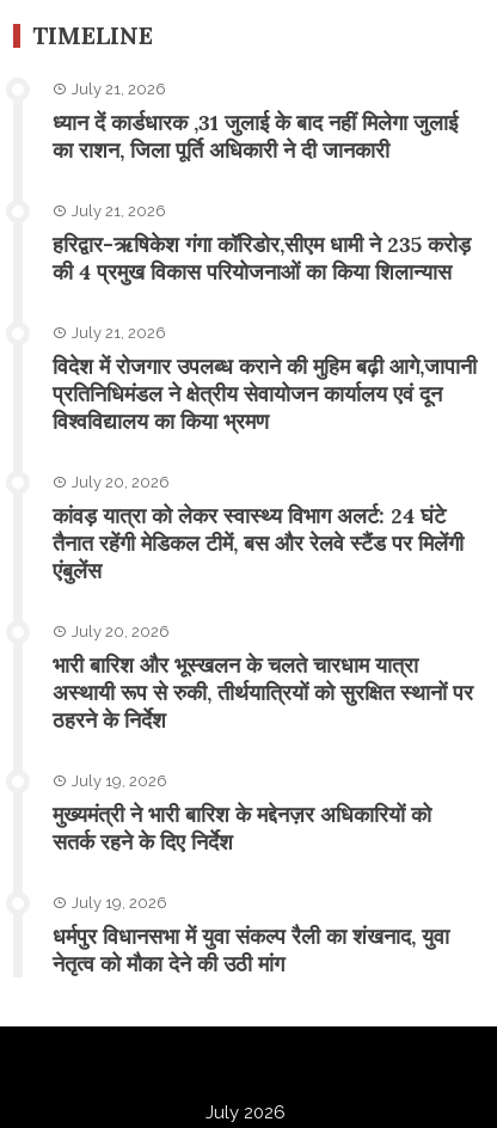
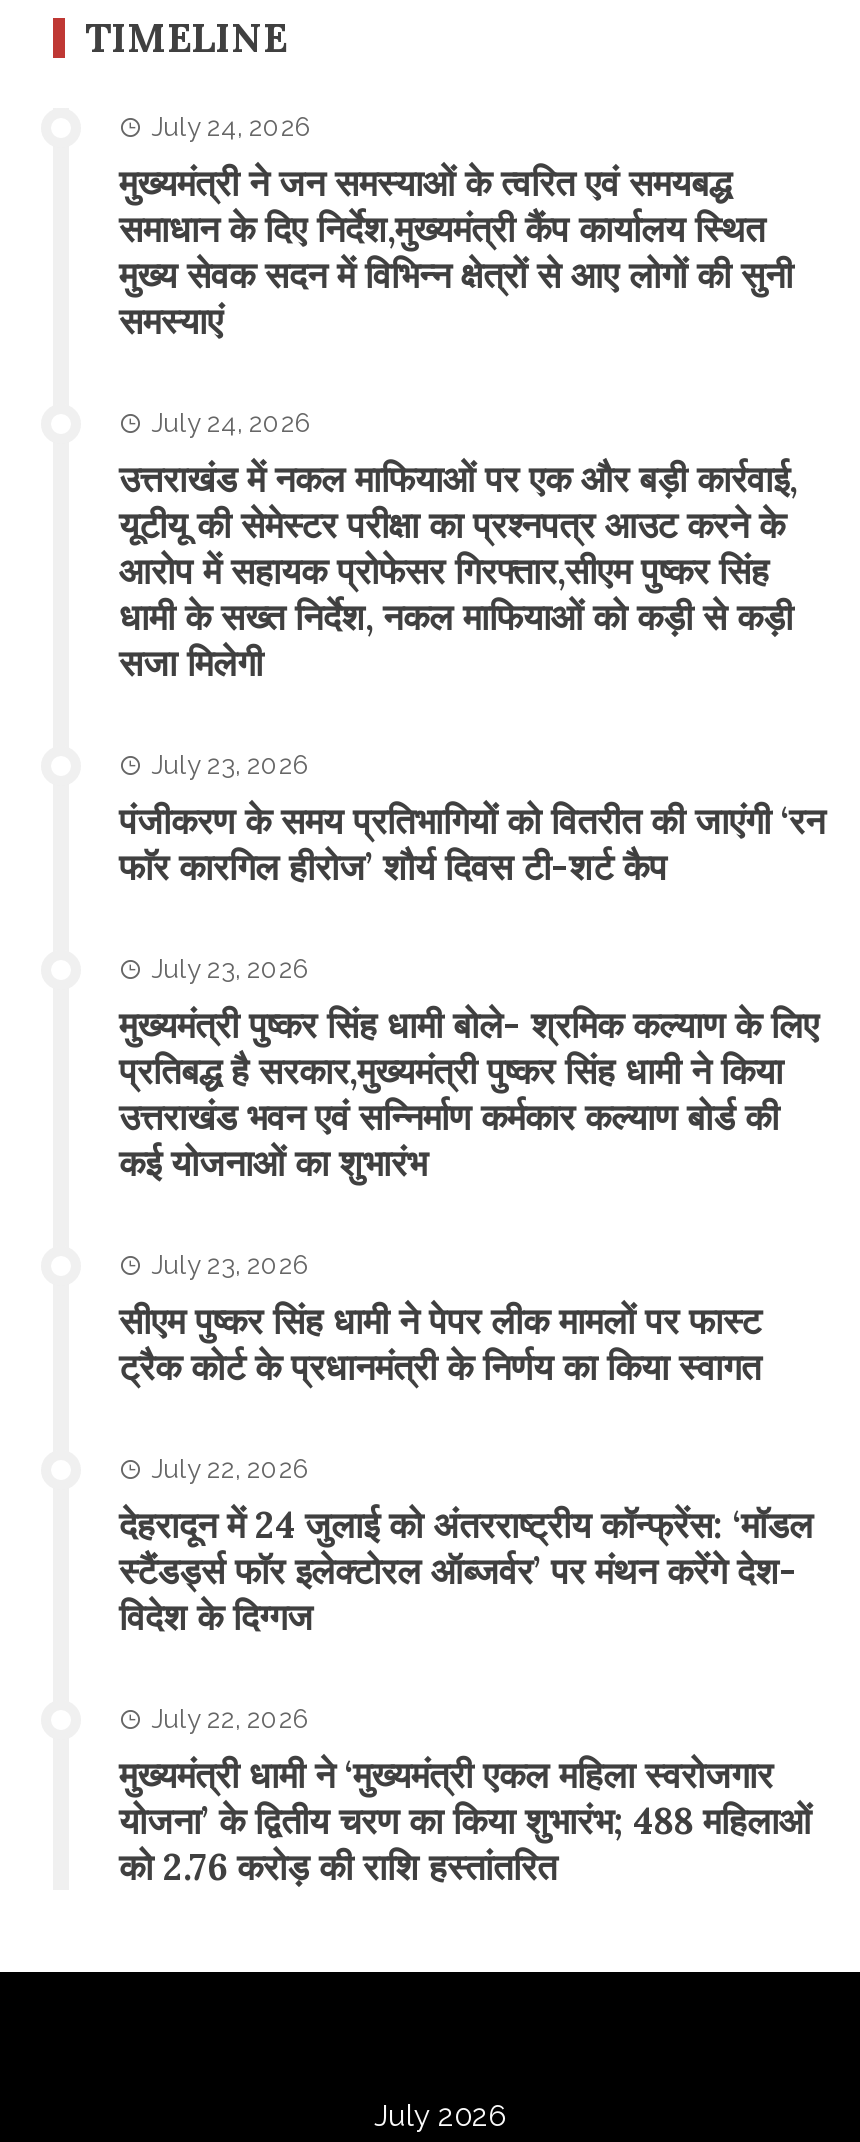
- July 21, 2026
- ध्यान दें कार्डधारक ,31 जुलाई के बाद नहीं मिलेगा जुलाई
- का राशन, जिला पूर्ति अधिकारी ने दी जानकारी
+ July 24, 2026
+ मुख्यमंत्री ने जन समस्याओं के त्वरित एवं समयबद्ध
+ समाधान के दिए निर्देश,मुख्यमंत्री कैंप कार्यालय स्थित
+ मुख्य सेवक सदन में विभिन्न क्षेत्रों से आए लोगों की सुनी
+ समस्याएं

- July 21, 2026
- हरिद्वार-ऋषिकेश गंगा कॉरिडोर,सीएम धामी ने 235 करोड़
- की 4 प्रमुख विकास परियोजनाओं का किया शिलान्यास
+ July 24, 2026
+ उत्तराखंड में नकल माफियाओं पर एक और बड़ी कार्रवाई,
+ यूटीयू की सेमेस्टर परीक्षा का प्रश्नपत्र आउट करने के
+ आरोप में सहायक प्रोफेसर गिरफ्तार,सीएम पुष्कर सिंह
+ धामी के सख्त निर्देश, नकल माफियाओं को कड़ी से कड़ी
+ सजा मिलेगी

- July 21, 2026
- विदेश में रोजगार उपलब्ध कराने की मुहिम बढ़ी आगे,जापानी
- प्रतिनिधिमंडल ने क्षेत्रीय सेवायोजन कार्यालय एवं दून
- विश्वविद्यालय का किया भ्रमण
+ July 23, 2026
+ पंजीकरण के समय प्रतिभागियों को वितरीत की जाएंगी ‘रन
+ फाॅर कारगिल हीरोज’ शौर्य दिवस टी-शर्ट कैप

- July 20, 2026
- कांवड़ यात्रा को लेकर स्वास्थ्य विभाग अलर्ट: 24 घंटे
- तैनात रहेंगी मेडिकल टीमें, बस और रेलवे स्टैंड पर मिलेंगी
- एंबुलेंस
+ July 23, 2026
+ मुख्यमंत्री पुष्कर सिंह धामी बोले- श्रमिक कल्याण के लिए
+ प्रतिबद्ध है सरकार,मुख्यमंत्री पुष्कर सिंह धामी ने किया
+ उत्तराखंड भवन एवं सन्निर्माण कर्मकार कल्याण बोर्ड की
+ कई योजनाओं का शुभारंभ

- July 20, 2026
- भारी बारिश और भूस्खलन के चलते चारधाम यात्रा
- अस्थायी रूप से रुकी, तीर्थयात्रियों को सुरक्षित स्थानों पर
- ठहरने के निर्देश
+ July 23, 2026
+ सीएम पुष्कर सिंह धामी ने पेपर लीक मामलों पर फास्ट
+ ट्रैक कोर्ट के प्रधानमंत्री के निर्णय का किया स्वागत

- July 19, 2026
- मुख्यमंत्री ने भारी बारिश के मद्देनज़र अधिकारियों को
- सतर्क रहने के दिए निर्देश
+ July 22, 2026
+ देहरादून में 24 जुलाई को अंतरराष्ट्रीय कॉन्फ्रेंस: ‘मॉडल
+ स्टैंडर्ड्स फॉर इलेक्टोरल ऑब्जर्वर’ पर मंथन करेंगे देश-
+ विदेश के दिग्गज

- July 19, 2026
- धर्मपुर विधानसभा में युवा संकल्प रैली का शंखनाद, युवा
- नेतृत्व को मौका देने की उठी मांग
+ July 22, 2026
+ मुख्यमंत्री धामी ने ‘मुख्यमंत्री एकल महिला स्वरोजगार
+ योजना’ के द्वितीय चरण का किया शुभारंभ; 488 महिलाओं
+ को 2.76 करोड़ की राशि हस्तांतरित
